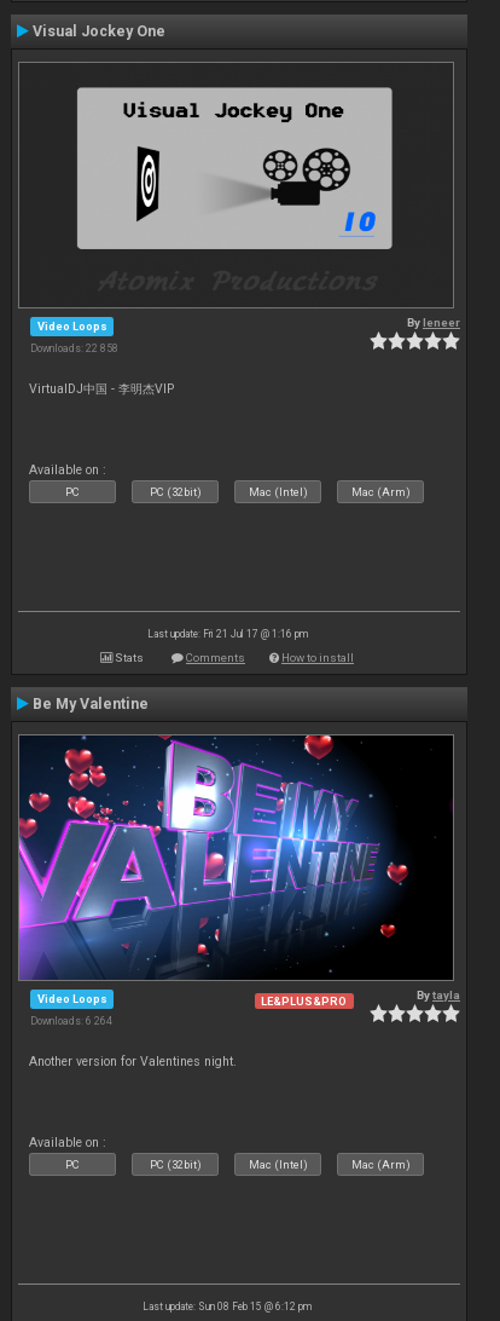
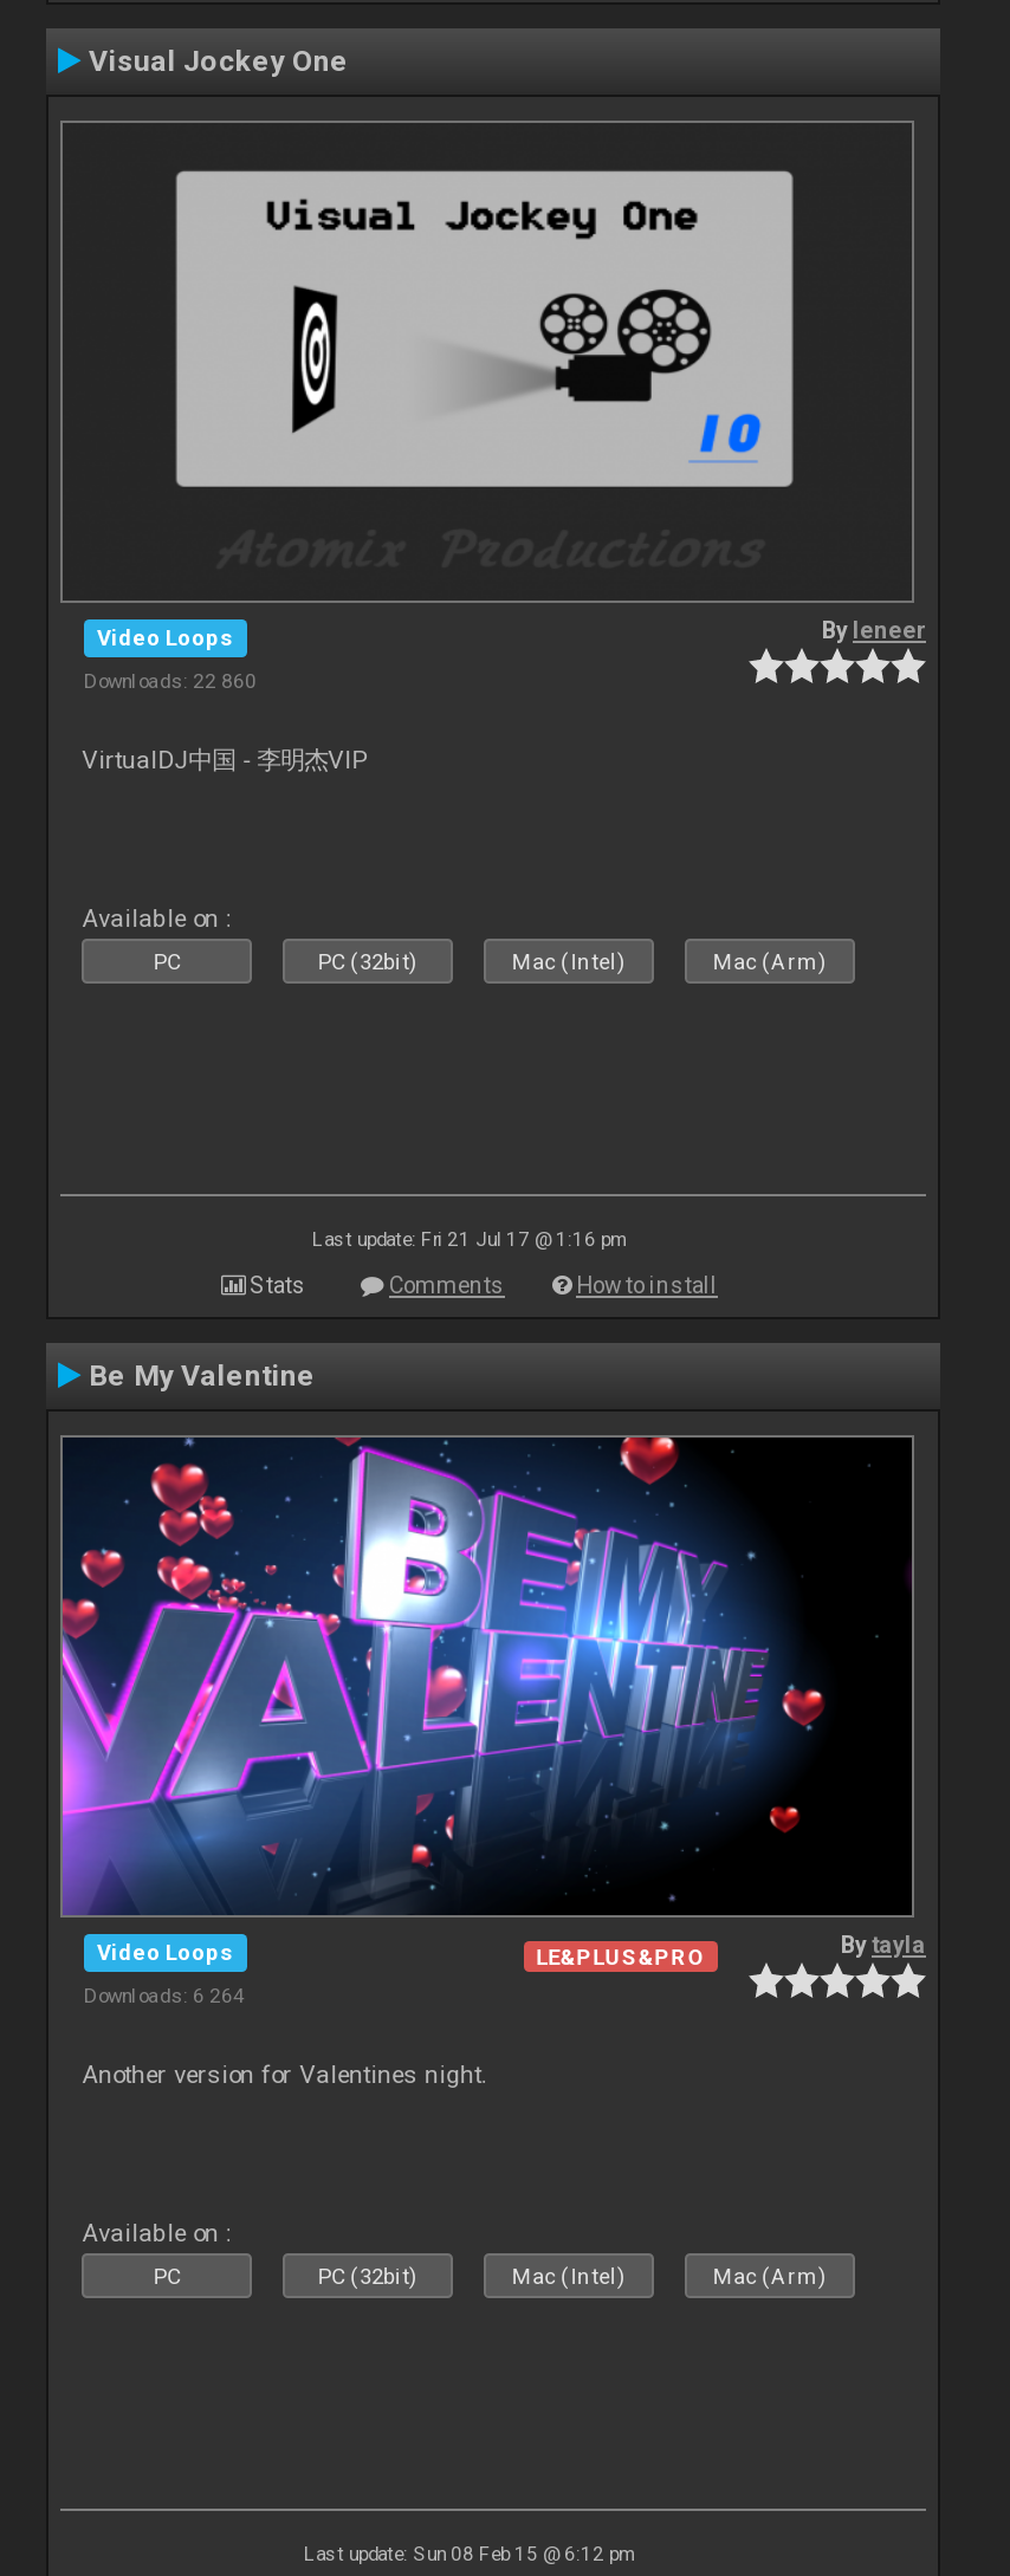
- Downloads: 22 858
+ Downloads: 22 860
